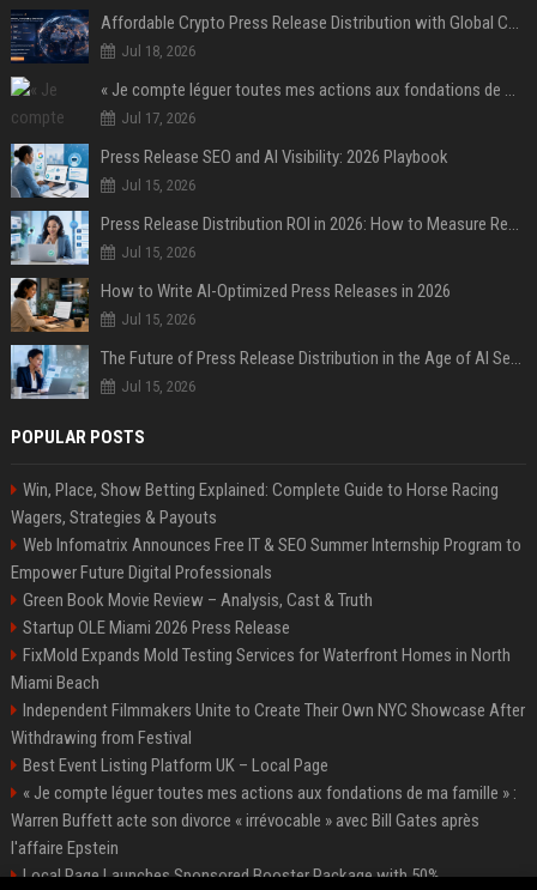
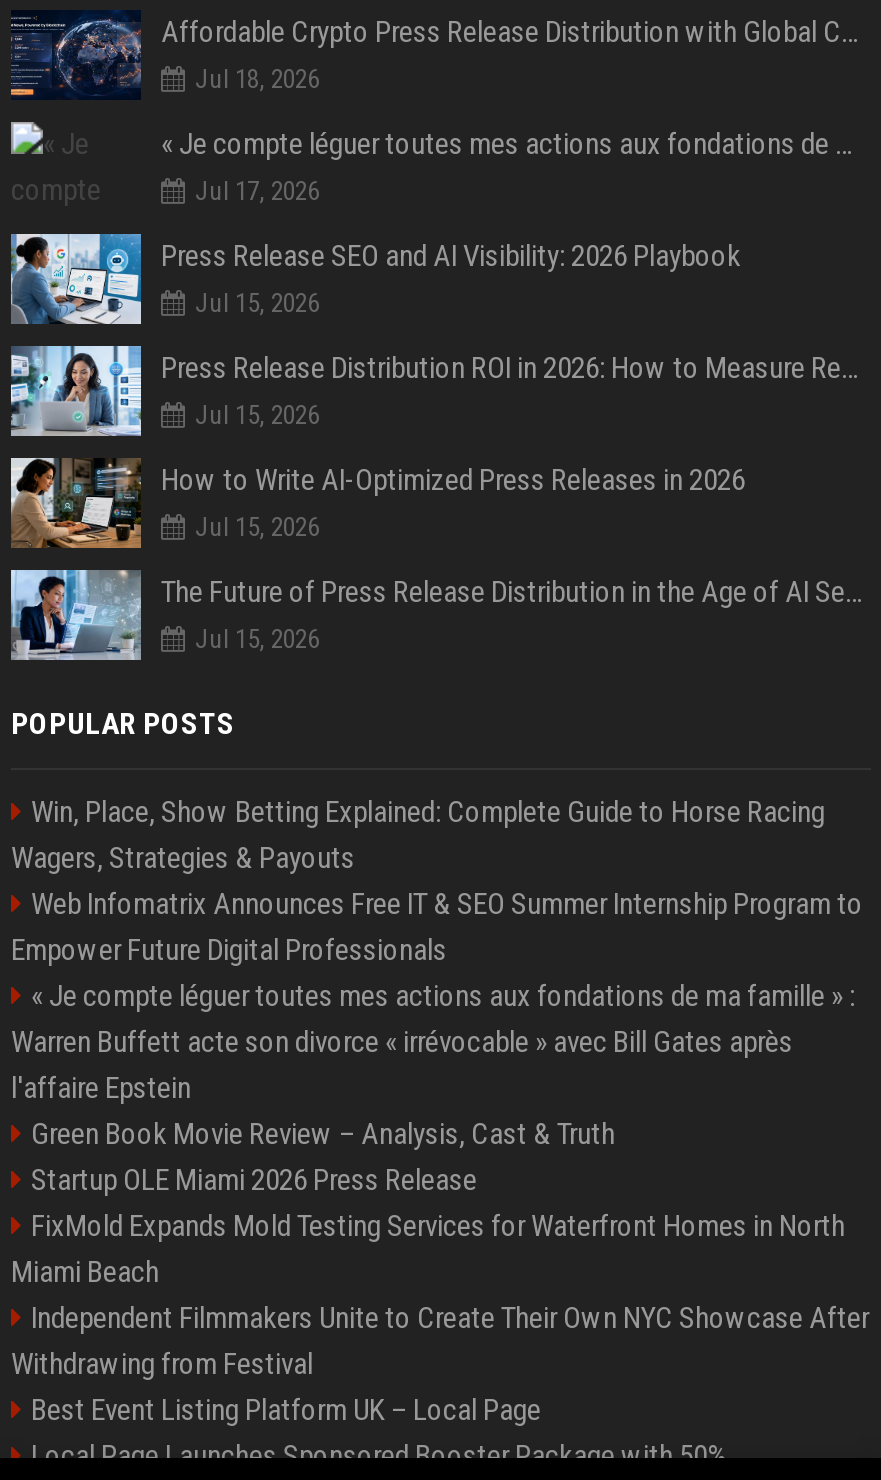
moved down: Green Book Movie Review – Analysis, Cast & Truth | Startup OLE Miami 2026 Press Release | FixMold Expands Mold Testing Services for Waterfront Homes in North | Miami Beach | Independent Filmmakers Unite to Create Their Own NYC Showcase After | Withdrawing from Festival | Best Event Listing Platform UK – Local Page

moved up: « Je compte léguer toutes mes actions aux fondations de ma famille » : | Warren Buffett acte son divorce « irrévocable » avec Bill Gates après | l'affaire Epstein
